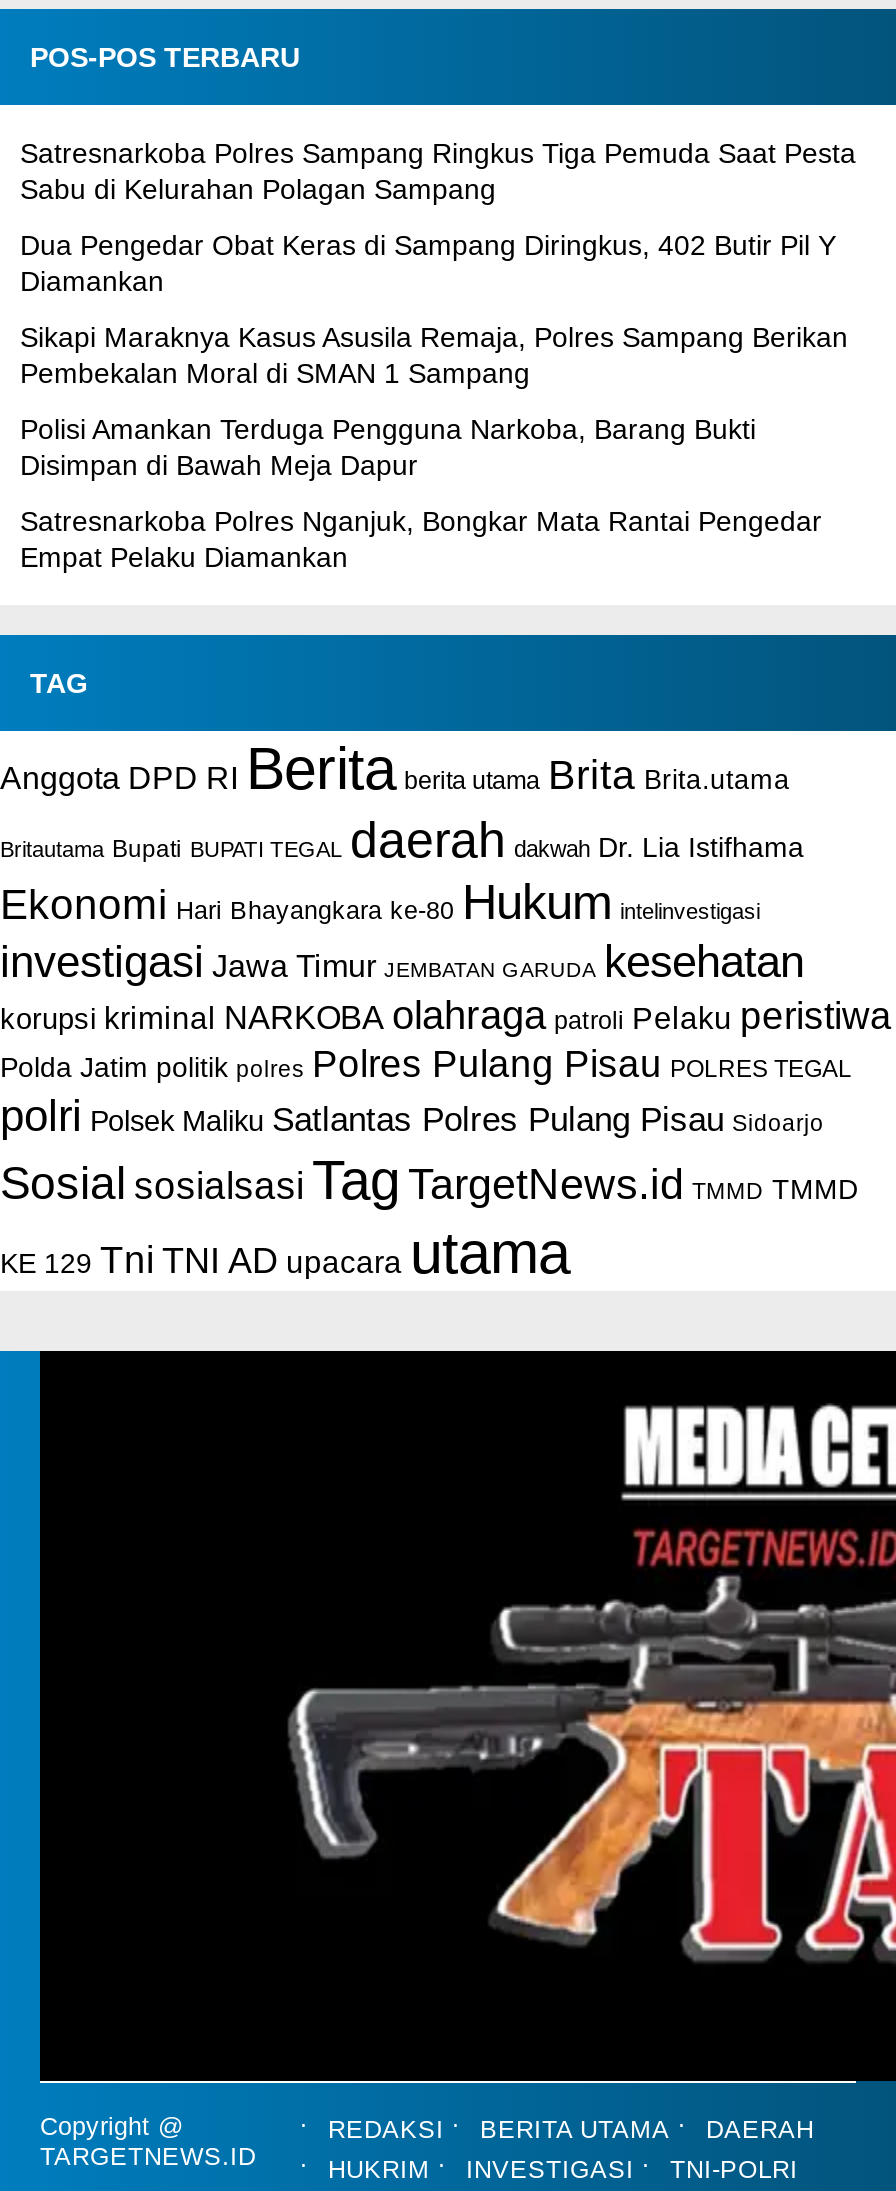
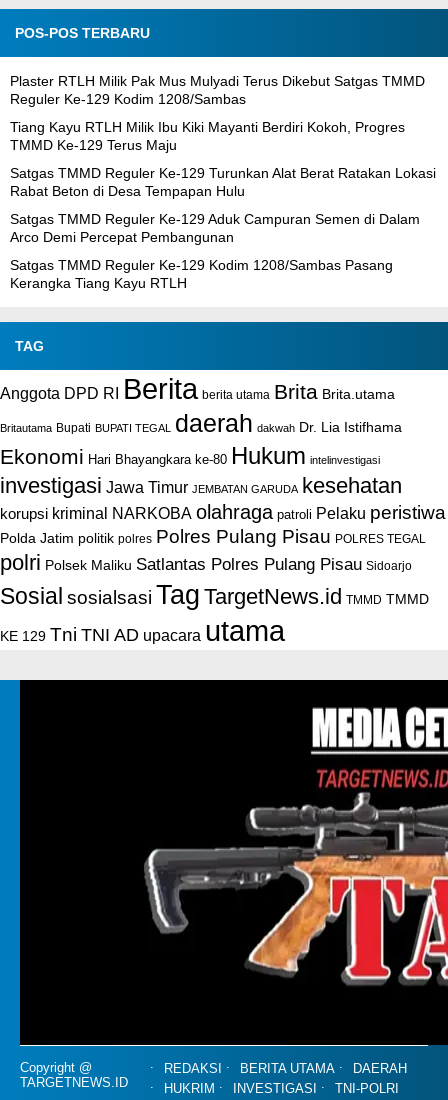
- Satresnarkoba Polres Sampang Ringkus Tiga Pemuda Saat Pesta
- Sabu di Kelurahan Polagan Sampang
+ Plaster RTLH Milik Pak Mus Mulyadi Terus Dikebut Satgas TMMD
+ Reguler Ke-129 Kodim 1208/Sambas

- Dua Pengedar Obat Keras di Sampang Diringkus, 402 Butir Pil Y
- Diamankan
+ Tiang Kayu RTLH Milik Ibu Kiki Mayanti Berdiri Kokoh, Progres
+ TMMD Ke-129 Terus Maju

- Sikapi Maraknya Kasus Asusila Remaja, Polres Sampang Berikan
- Pembekalan Moral di SMAN 1 Sampang
+ Satgas TMMD Reguler Ke-129 Turunkan Alat Berat Ratakan Lokasi
+ Rabat Beton di Desa Tempapan Hulu

- Polisi Amankan Terduga Pengguna Narkoba, Barang Bukti
- Disimpan di Bawah Meja Dapur
+ Satgas TMMD Reguler Ke-129 Aduk Campuran Semen di Dalam
+ Arco Demi Percepat Pembangunan

- Satresnarkoba Polres Nganjuk, Bongkar Mata Rantai Pengedar
- Empat Pelaku Diamankan
+ Satgas TMMD Reguler Ke-129 Kodim 1208/Sambas Pasang
+ Kerangka Tiang Kayu RTLH
